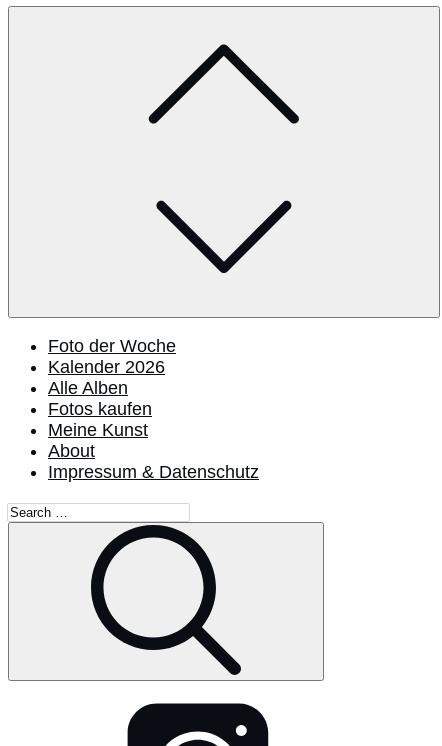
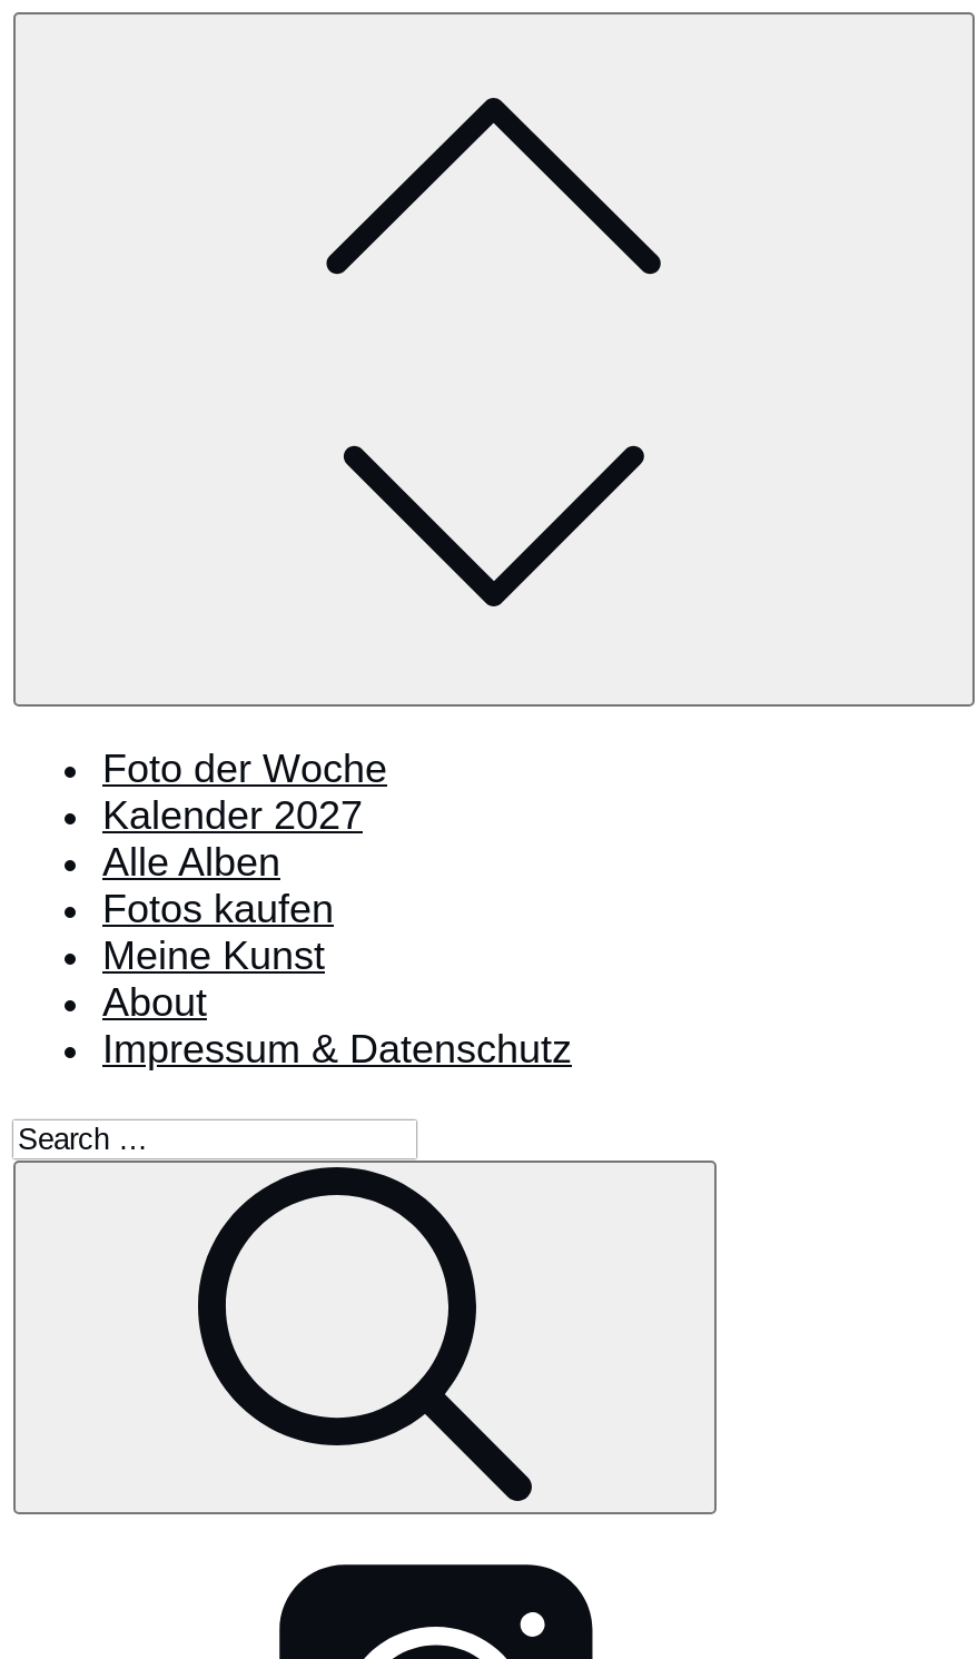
- Kalender 2026
+ Kalender 2027
